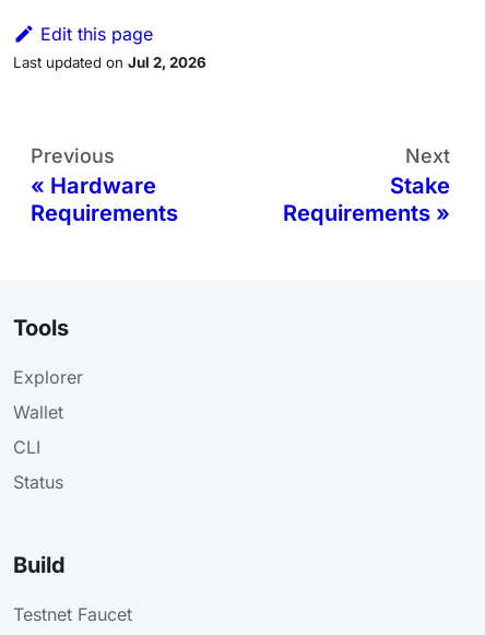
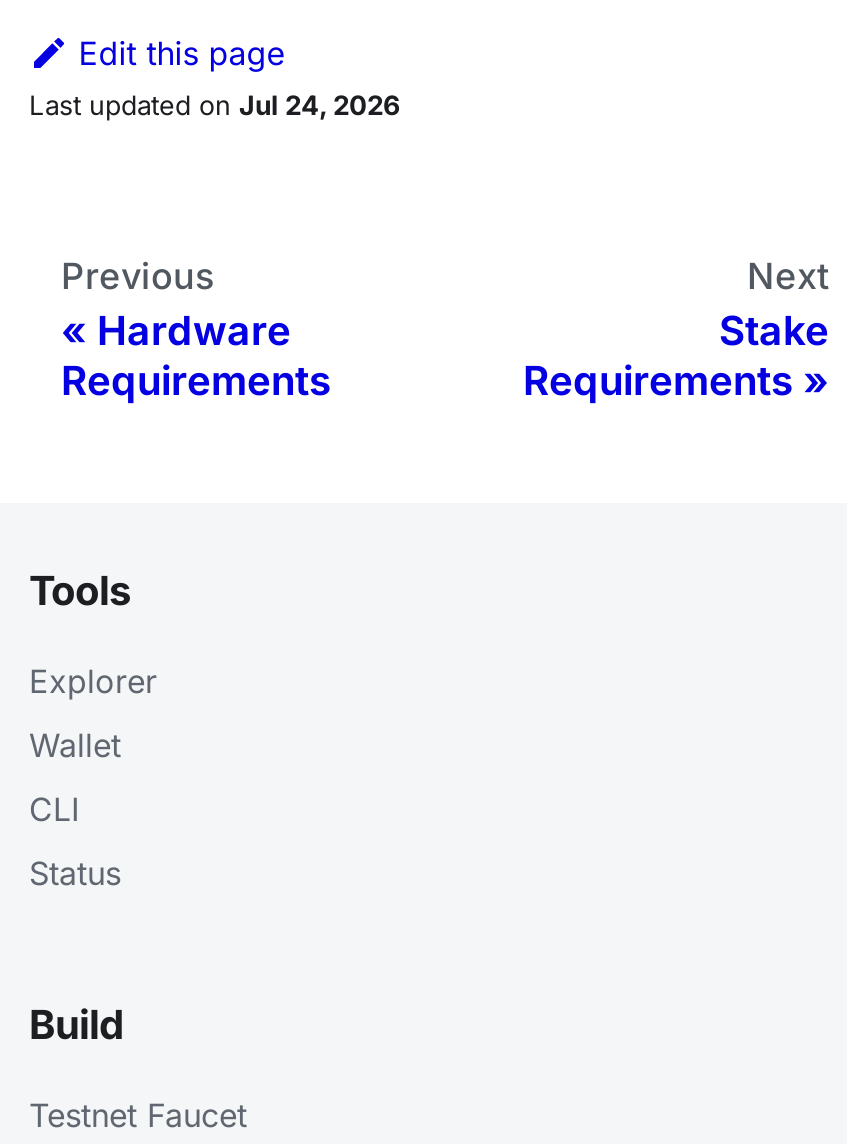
- Last updated on Jul 2, 2026
+ Last updated on Jul 24, 2026
